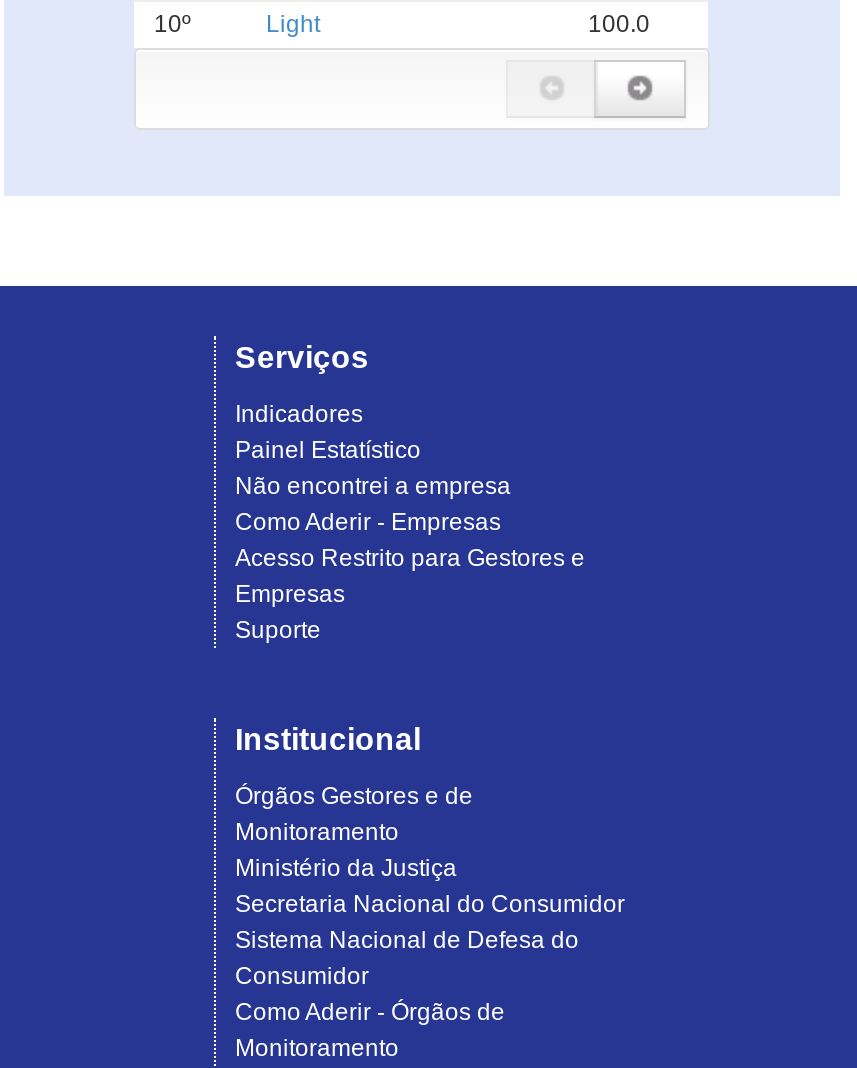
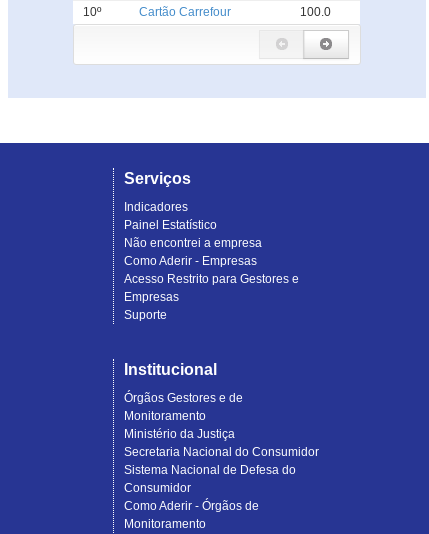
- Light
+ Cartão Carrefour
